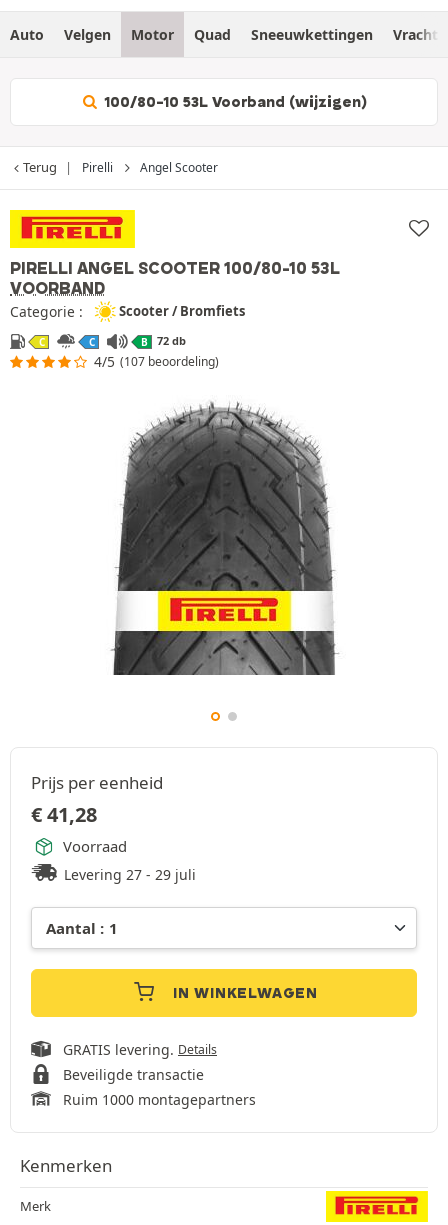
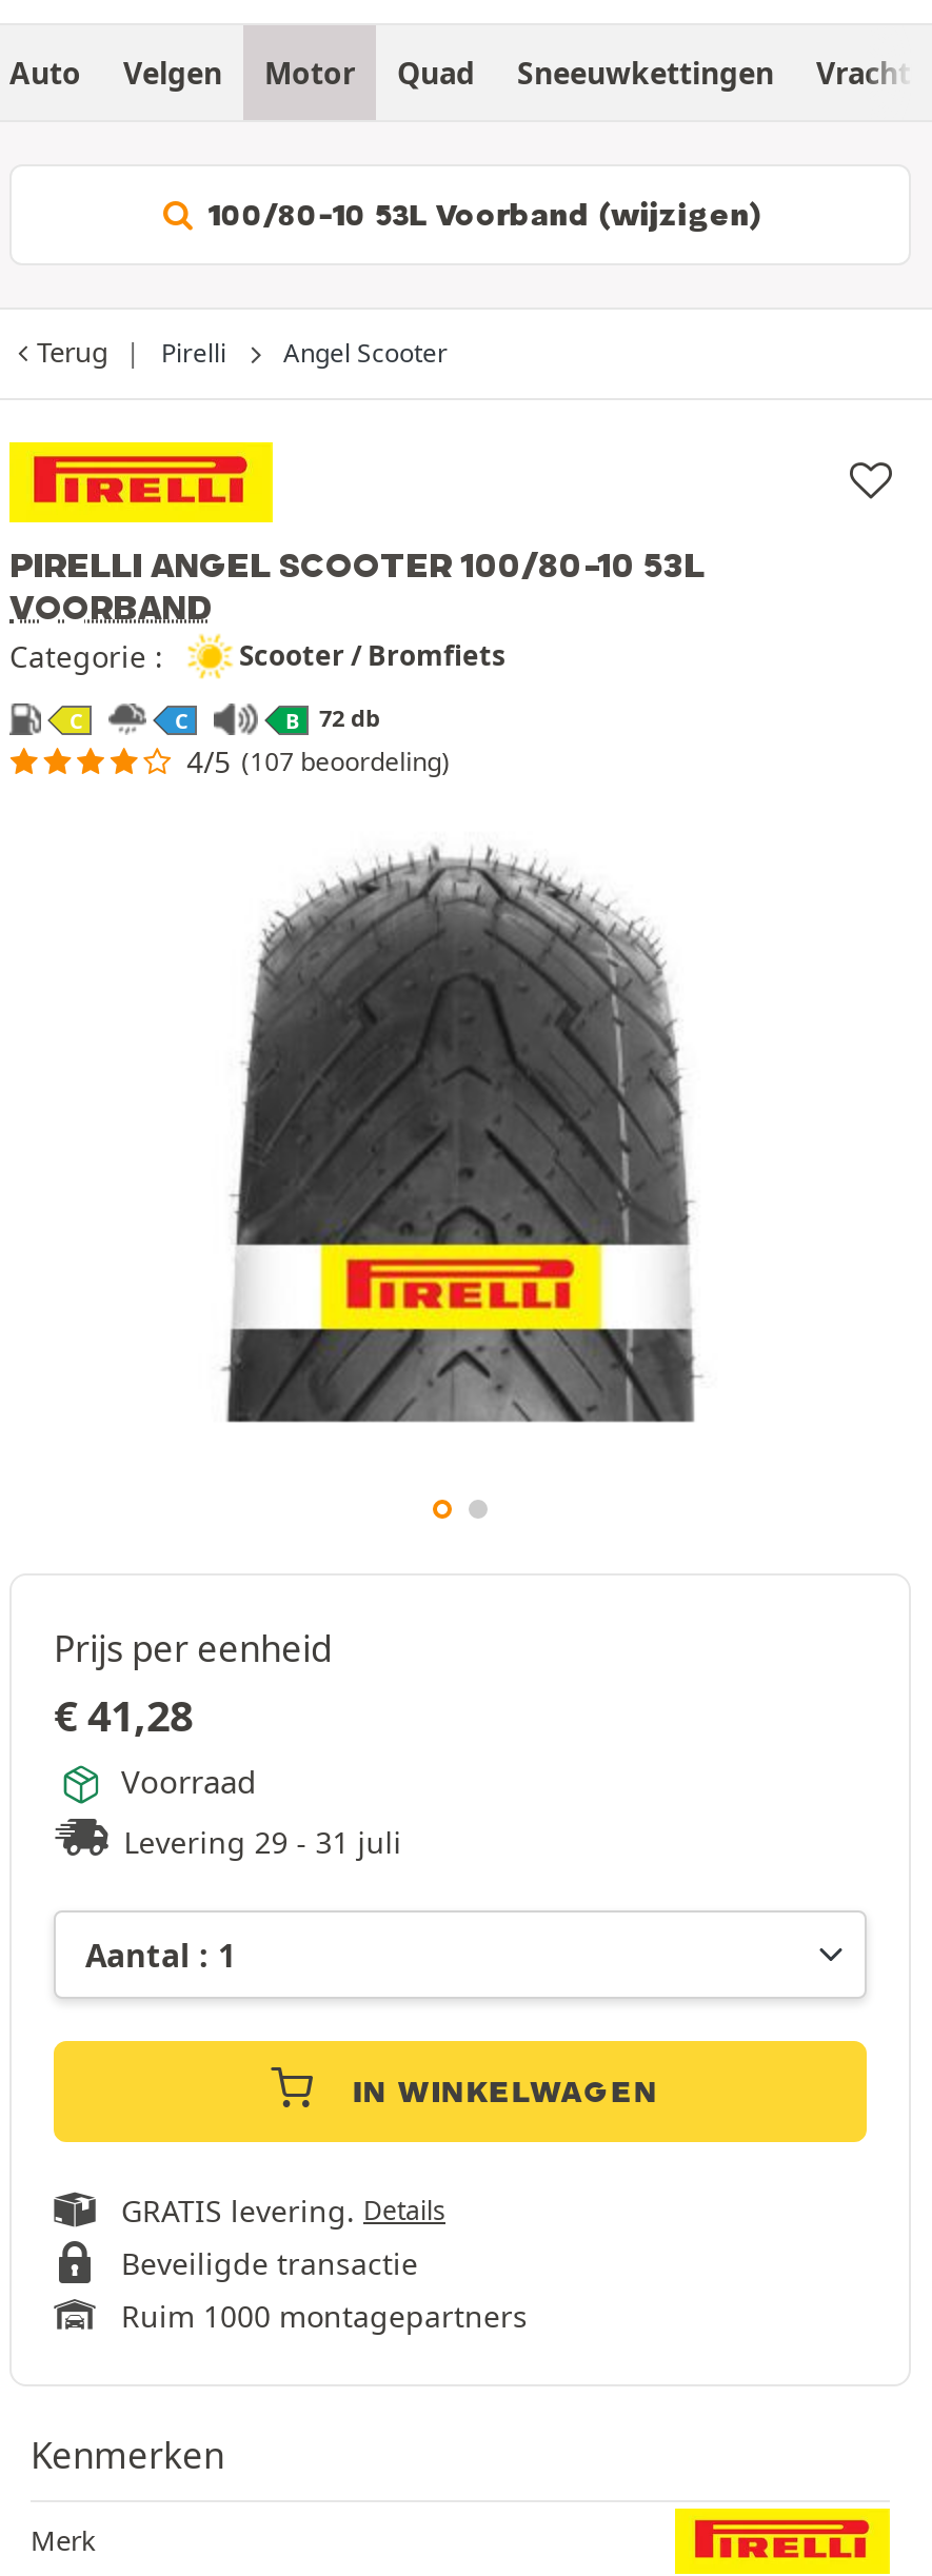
- Levering 27 - 29 juli
+ Levering 29 - 31 juli
